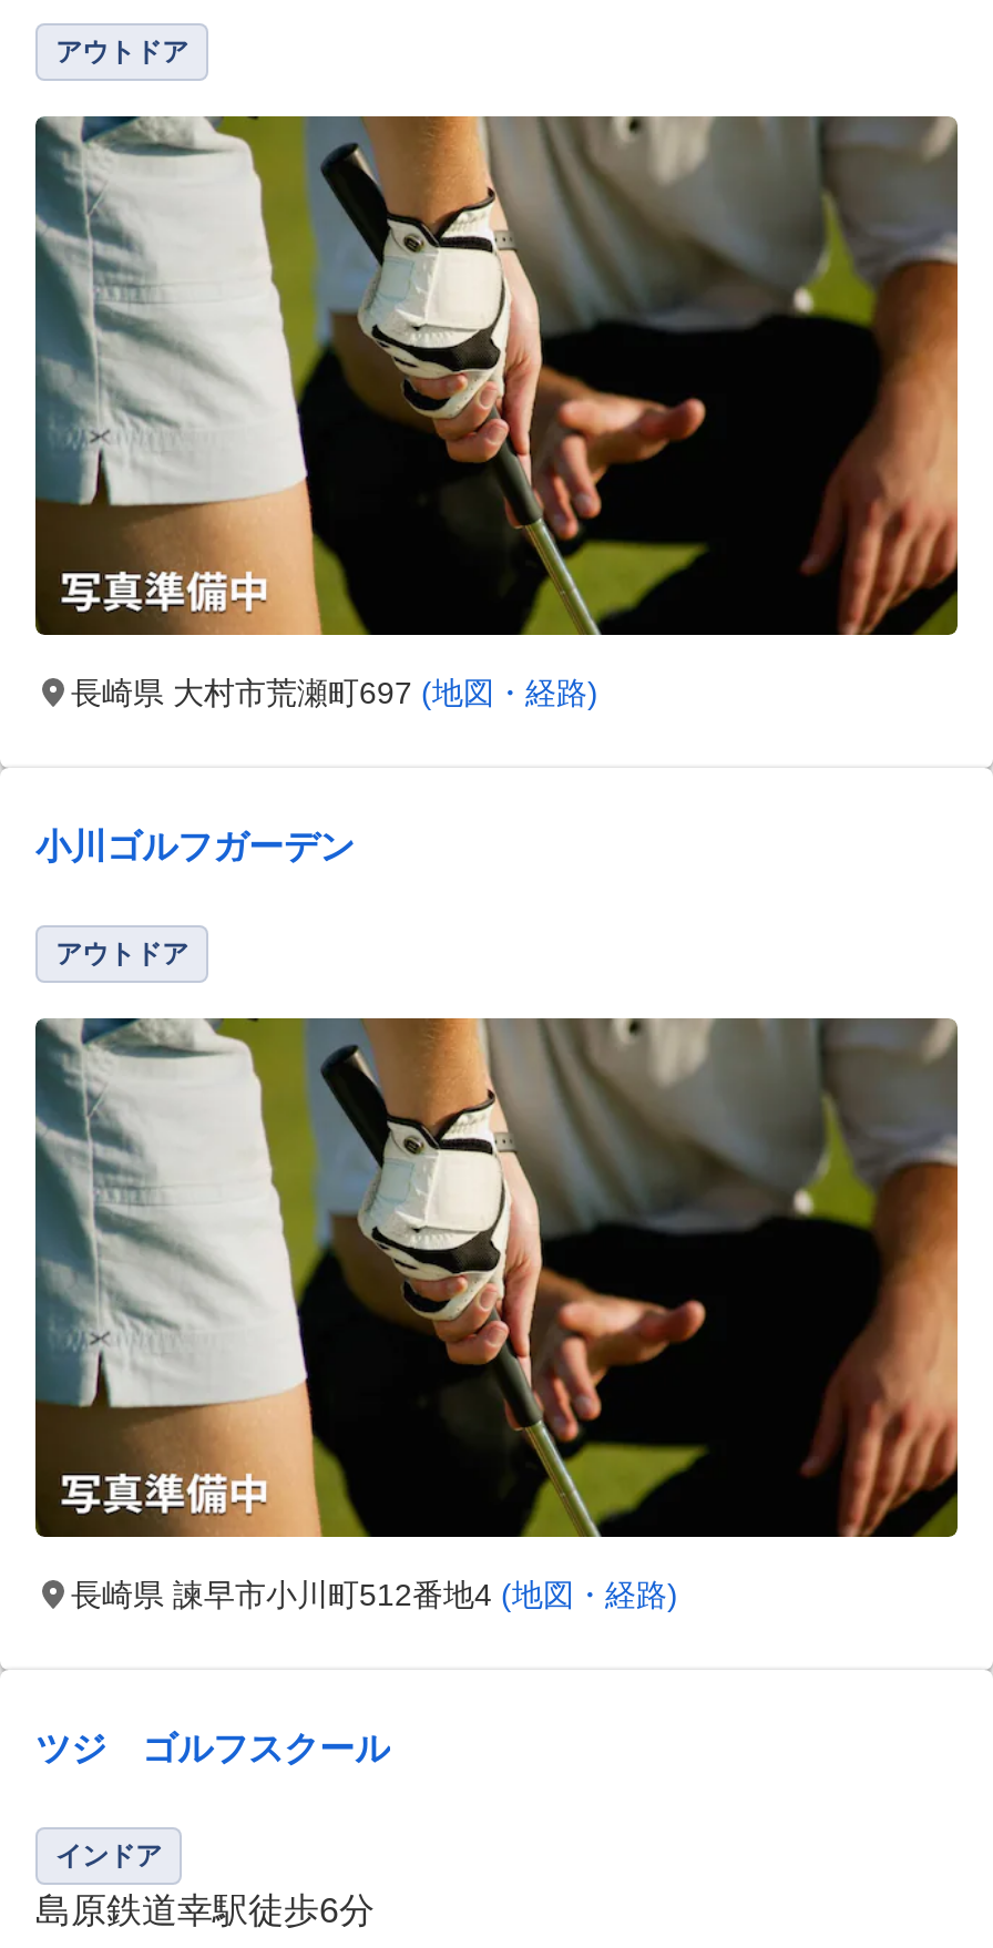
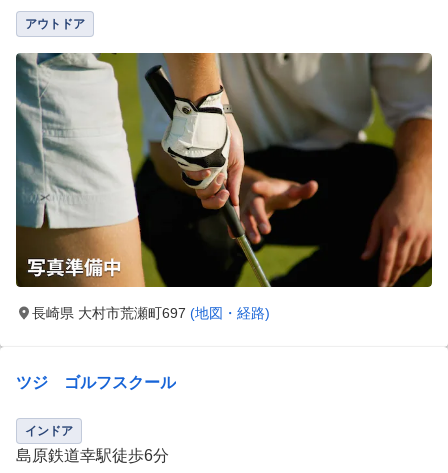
- 小川ゴルフガーデン
- アウトドア

- 長崎県 諫早市小川町512番地4 (地図・経路)
